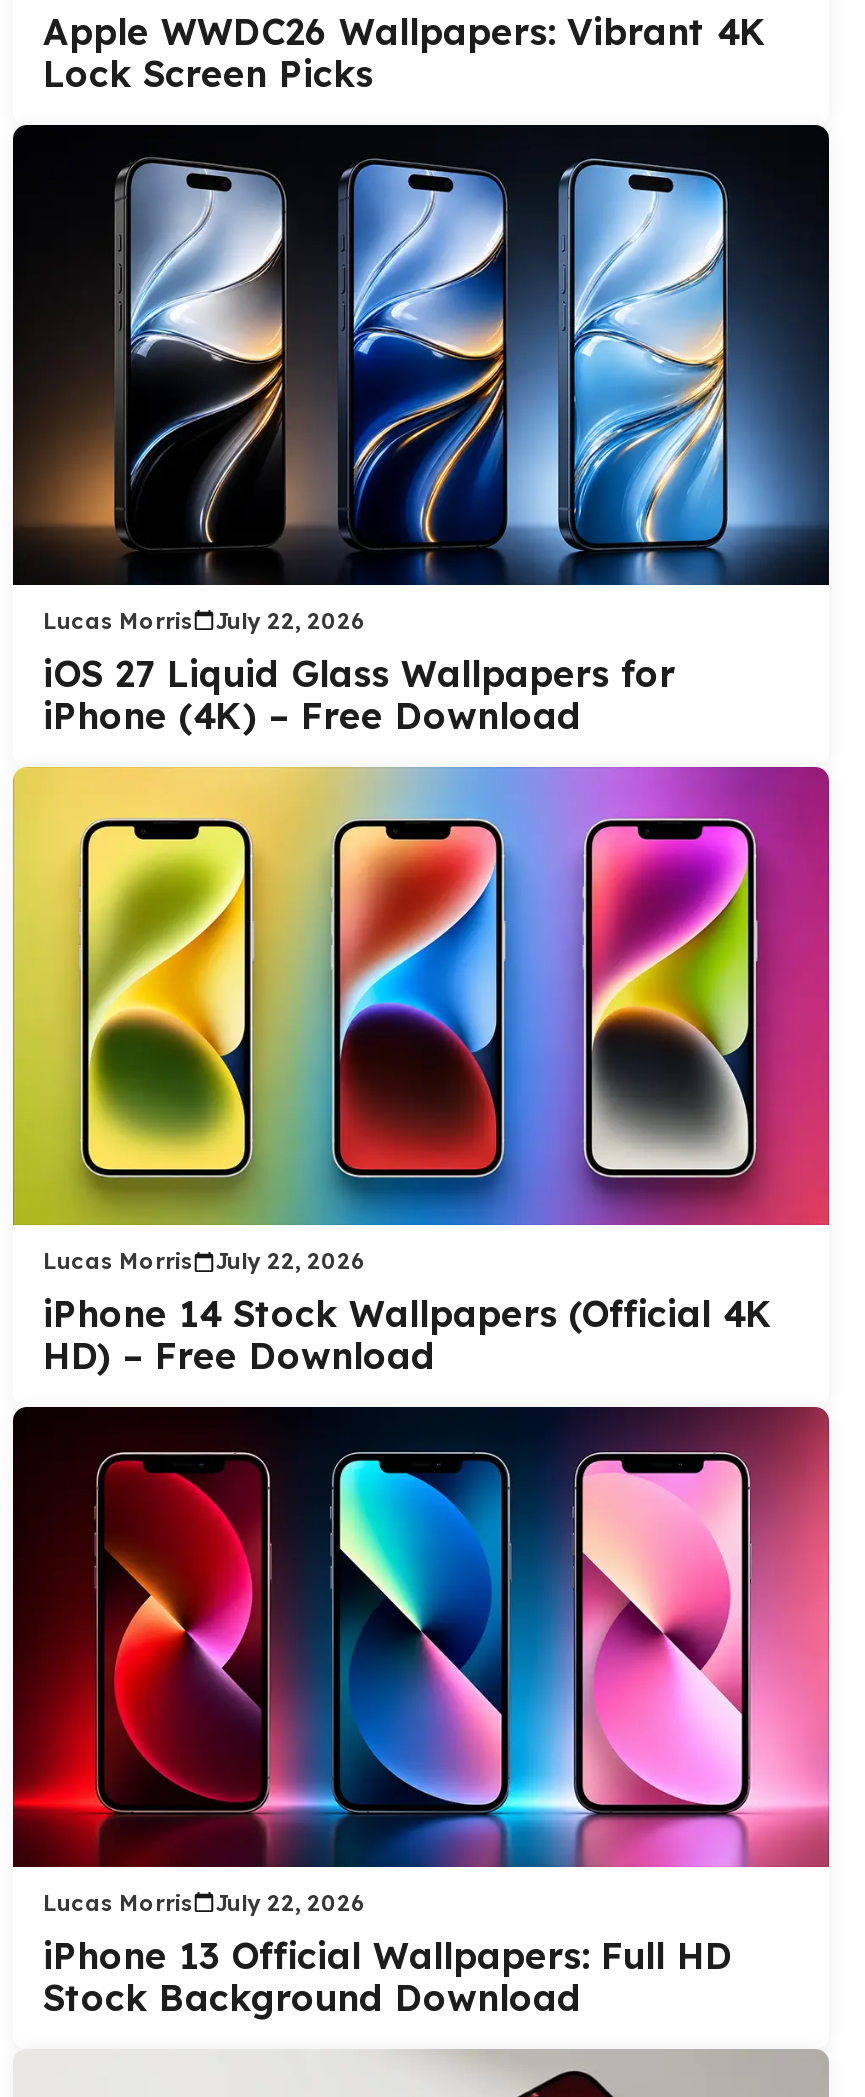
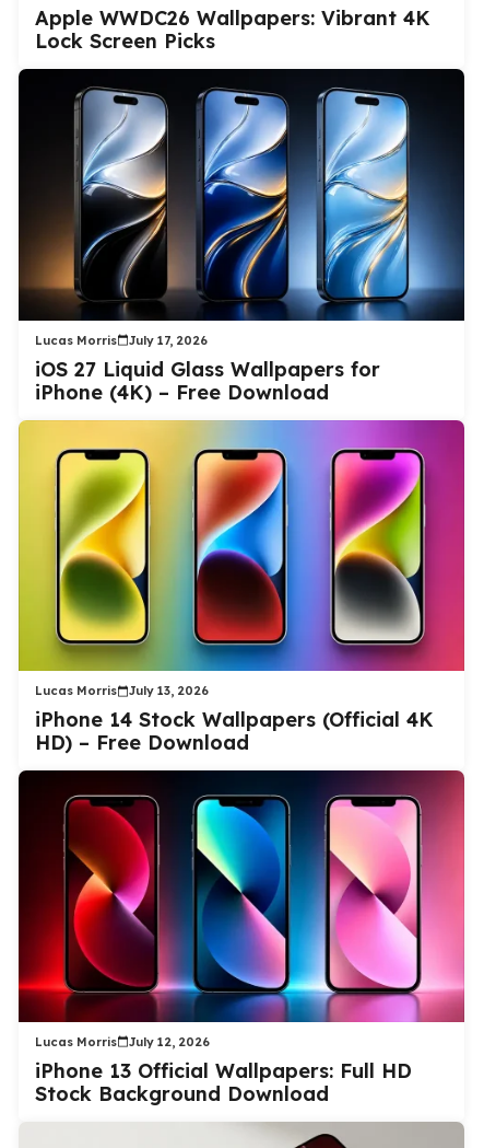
- Lucas Morris July 22, 2026
+ Lucas Morris July 17, 2026

- Lucas Morris July 22, 2026
+ Lucas Morris July 13, 2026

- Lucas Morris July 22, 2026
+ Lucas Morris July 12, 2026
